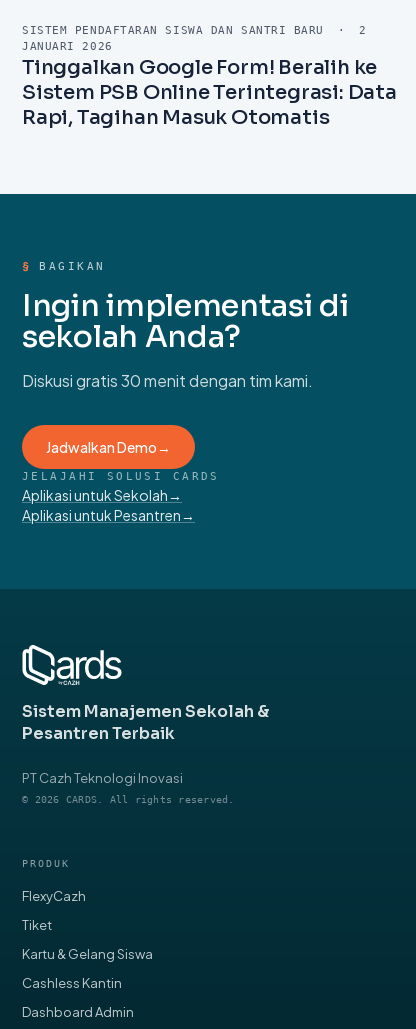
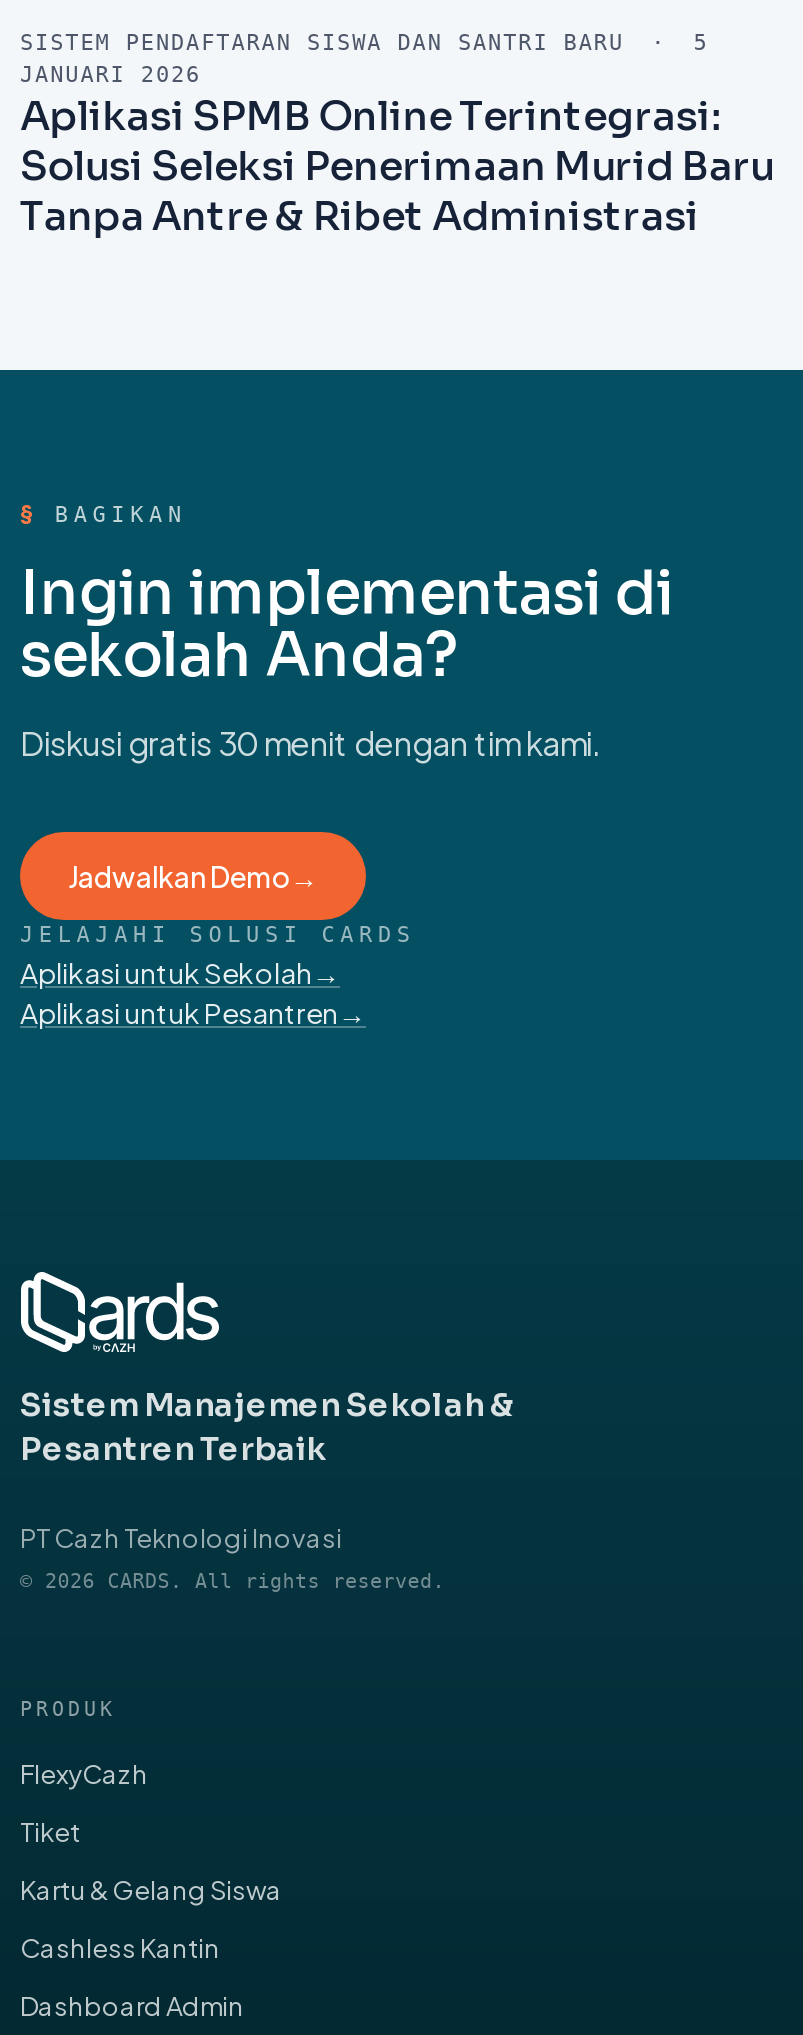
- 2
+ 5

- Tinggalkan Google Form! Beralih ke
- Sistem PSB Online Terintegrasi: Data
- Rapi, Tagihan Masuk Otomatis
+ Aplikasi SPMB Online Terintegrasi:
+ Solusi Seleksi Penerimaan Murid Baru
+ Tanpa Antre & Ribet Administrasi
